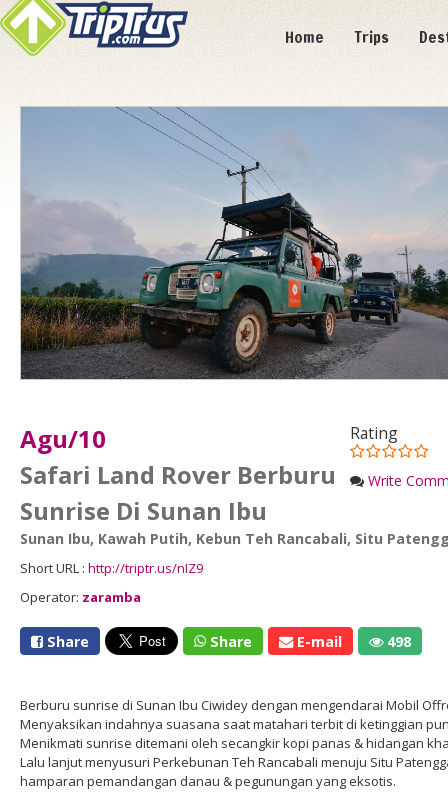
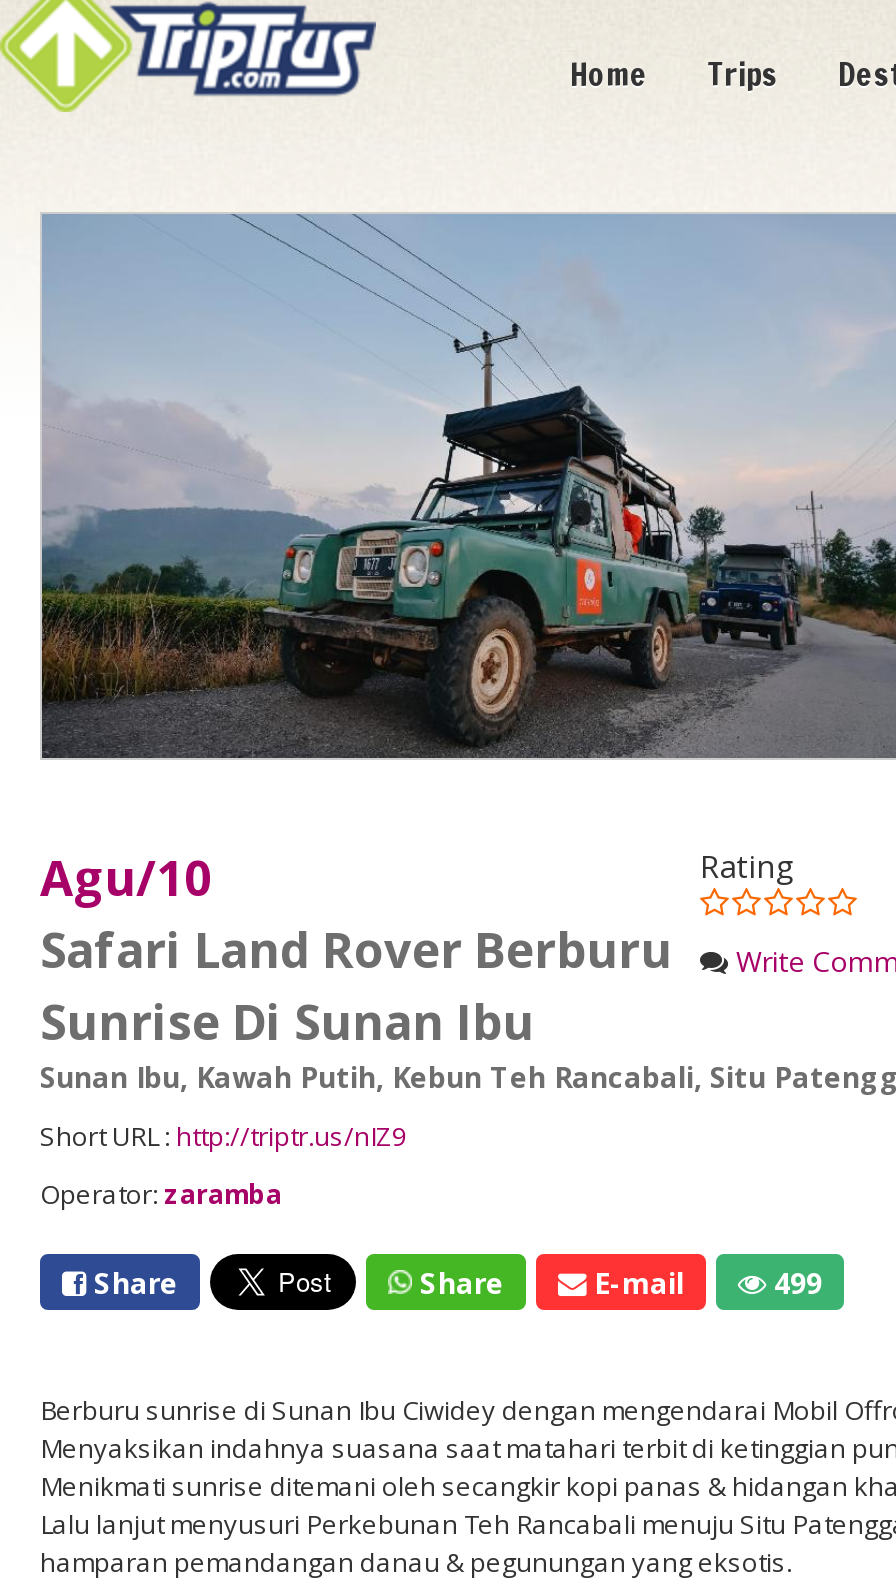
- 498
+ 499
